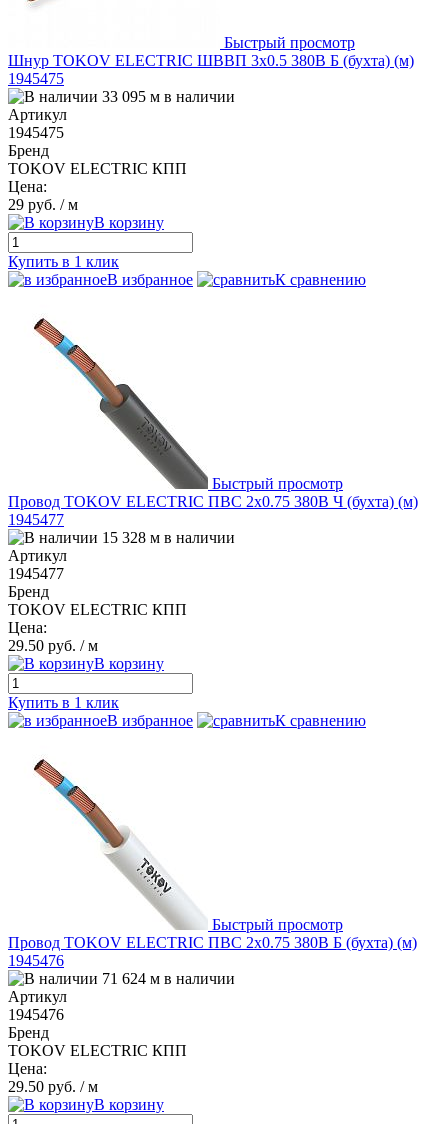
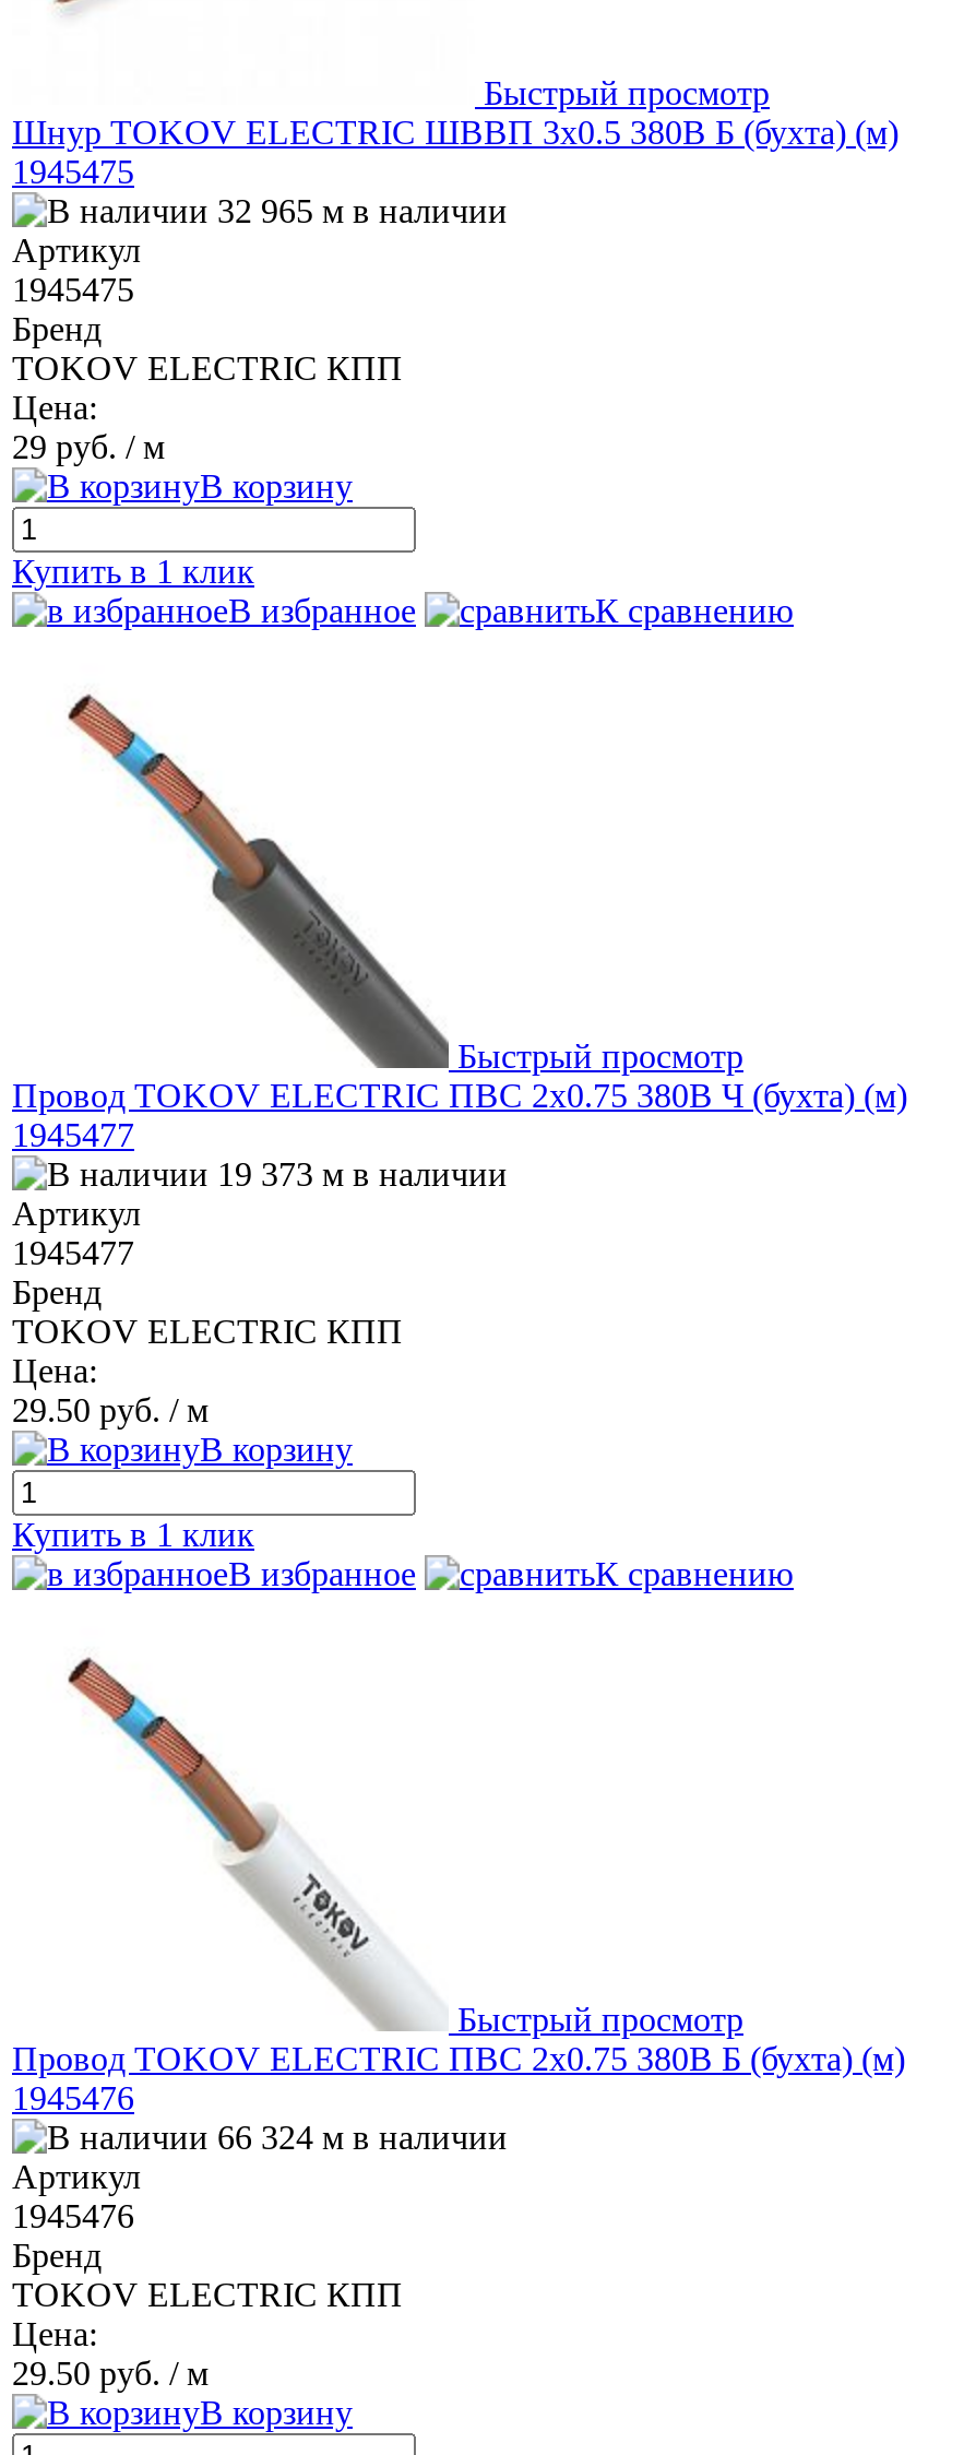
- 33 095 м в наличии
+ 32 965 м в наличии

- 15 328 м в наличии
+ 19 373 м в наличии

- 71 624 м в наличии
+ 66 324 м в наличии
